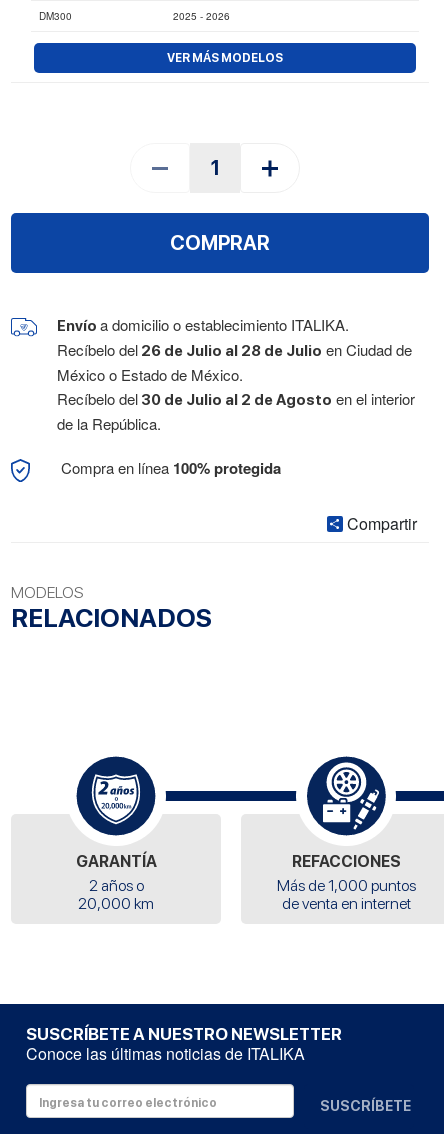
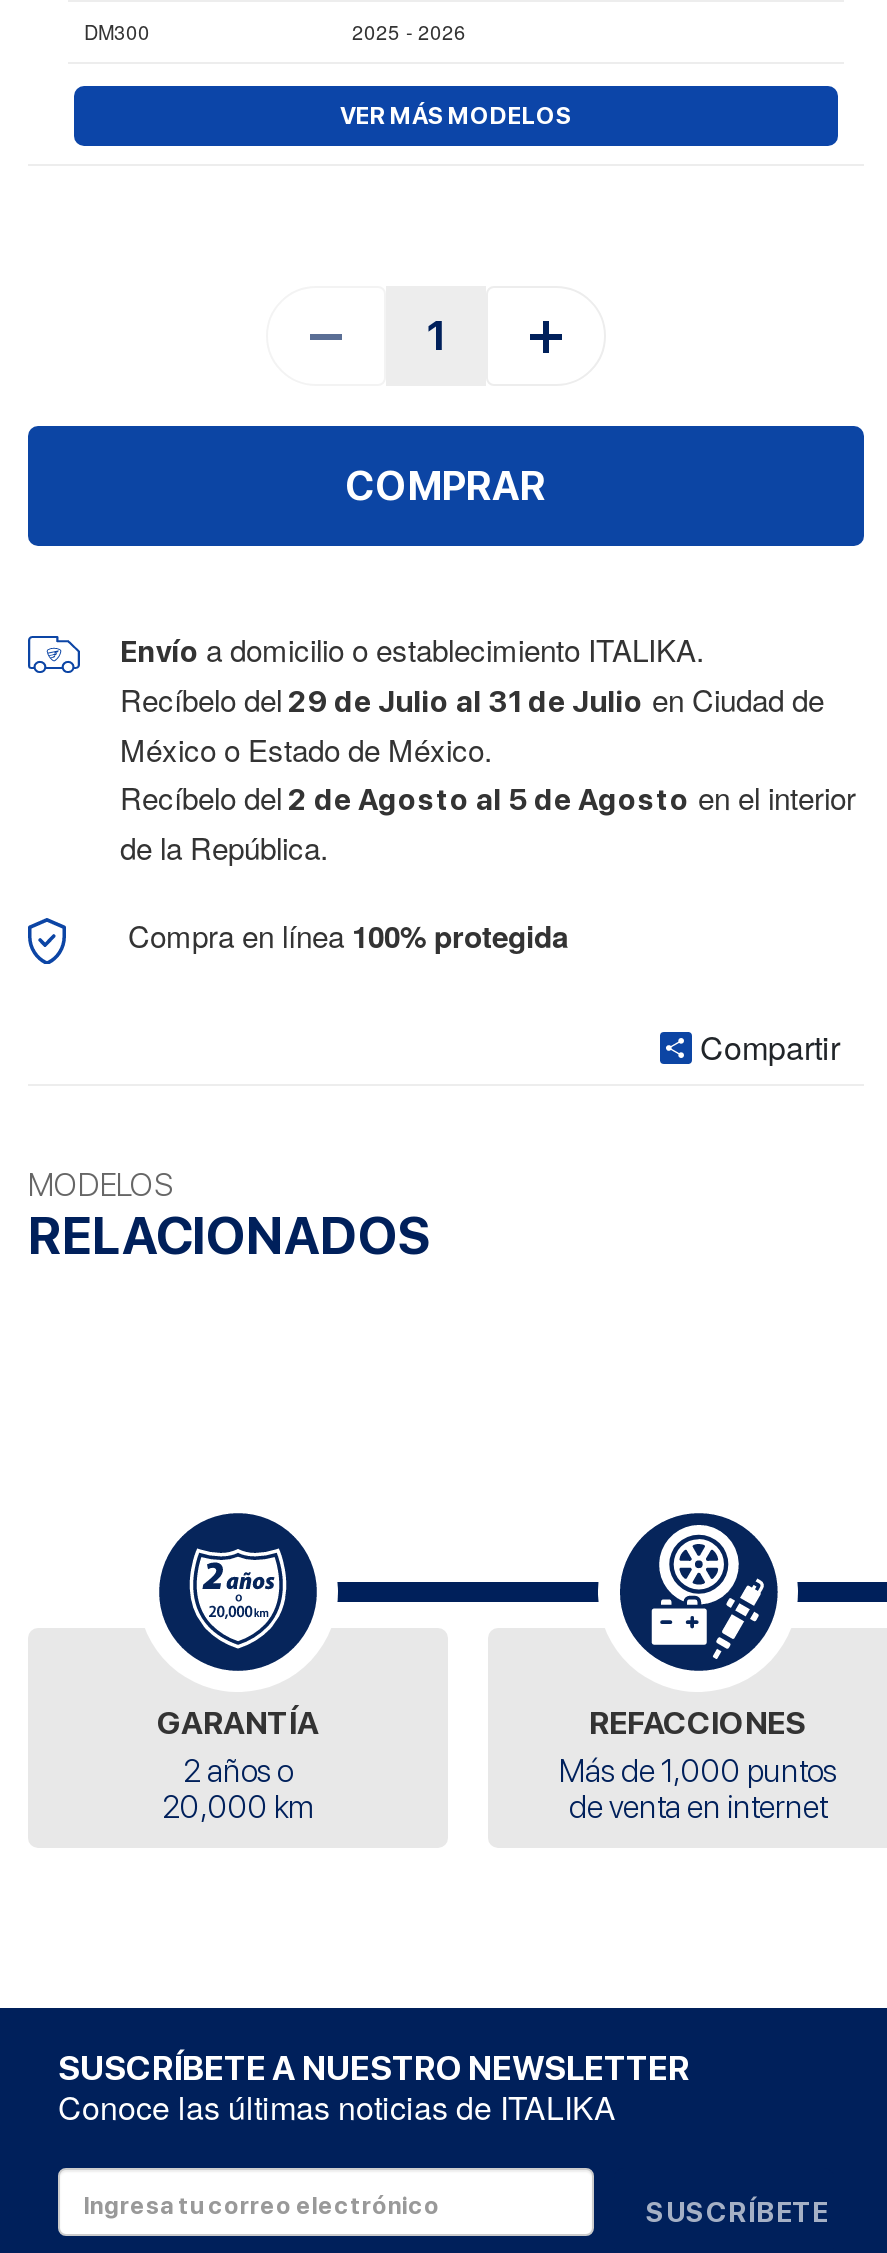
- Recíbelo del 26 de Julio al 28 de Julio en Ciudad de
+ Recíbelo del 29 de Julio al 31 de Julio en Ciudad de

- Recíbelo del 30 de Julio al 2 de Agosto en el interior
+ Recíbelo del 2 de Agosto al 5 de Agosto en el interior
